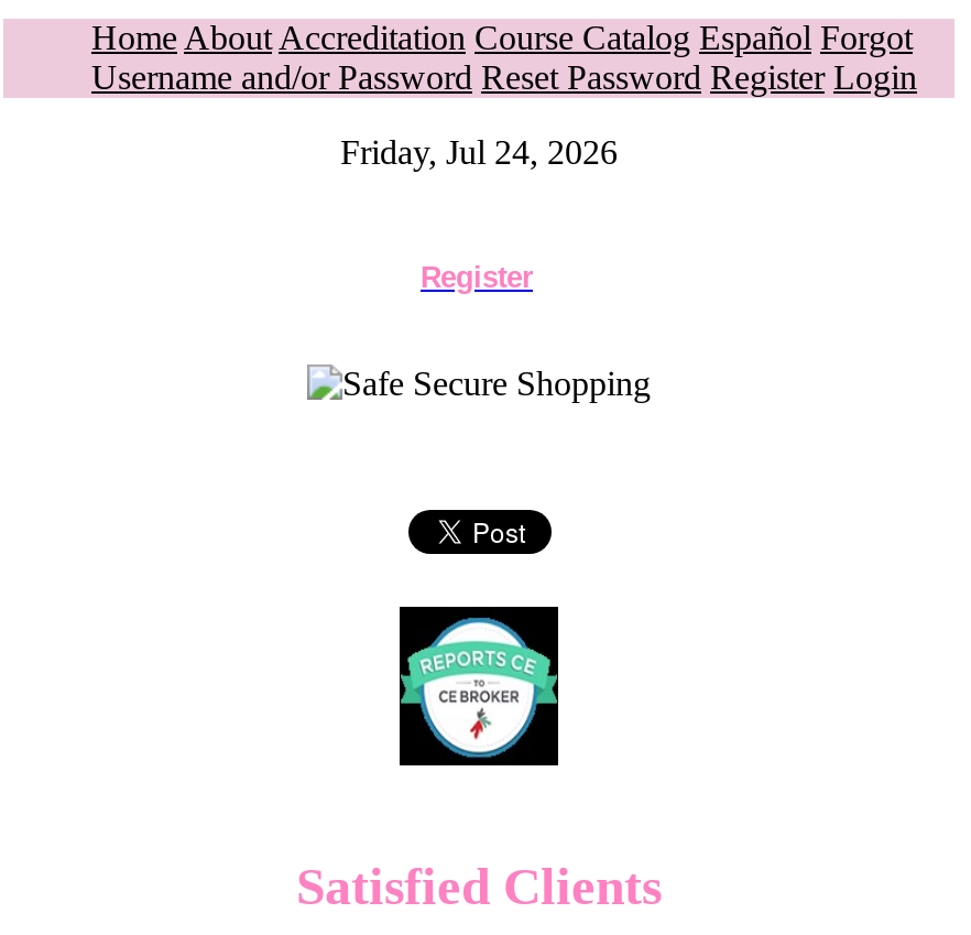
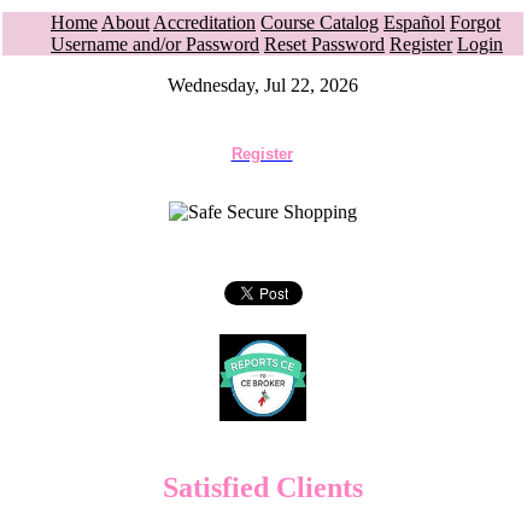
- Friday, Jul 24, 2026
+ Wednesday, Jul 22, 2026
